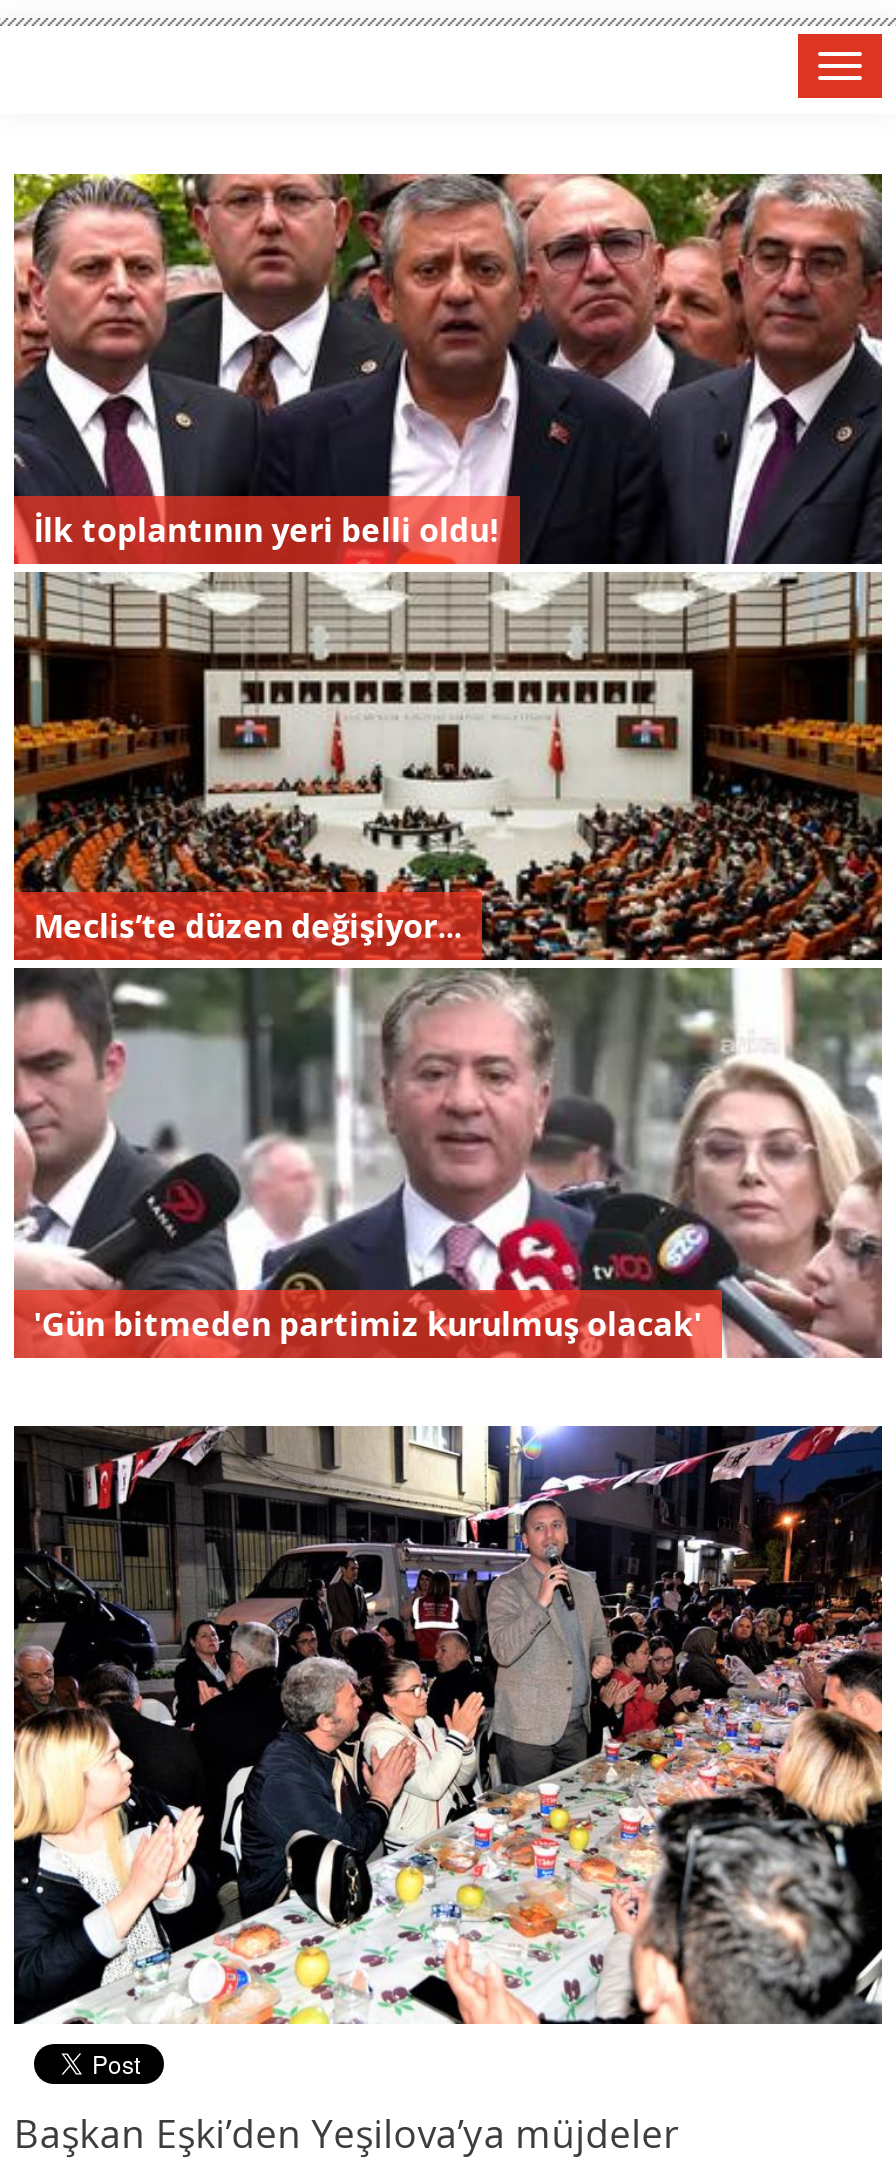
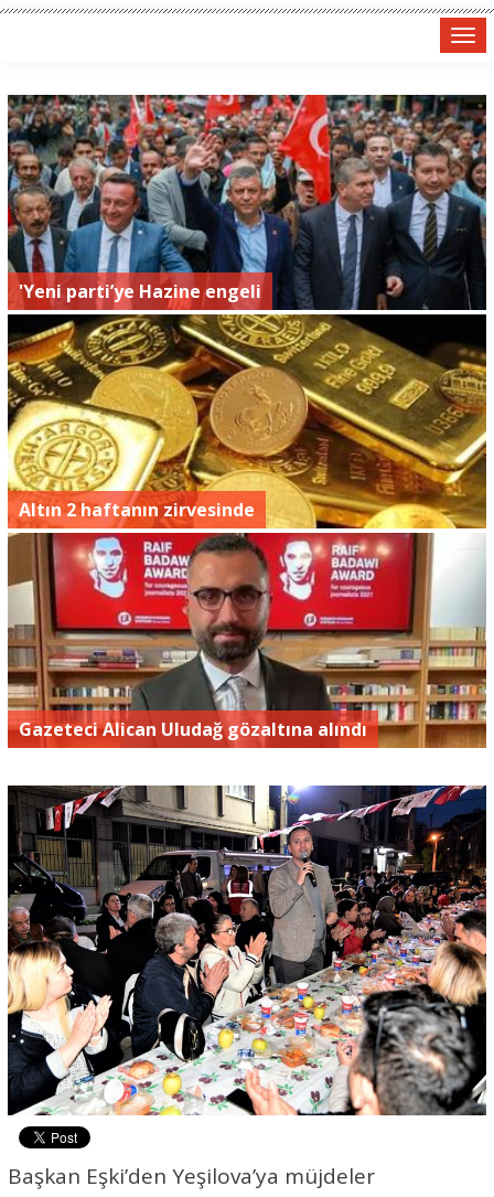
- [image]
- İlk toplantının yeri belli oldu!
+ [image]
+ 'Yeni parti’ye Hazine engeli

- Meclis’te düzen değişiyor...
+ Altın 2 haftanın zirvesinde

- 'Gün bitmeden partimiz kurulmuş olacak'
+ Gazeteci Alican Uludağ gözaltına alındı
